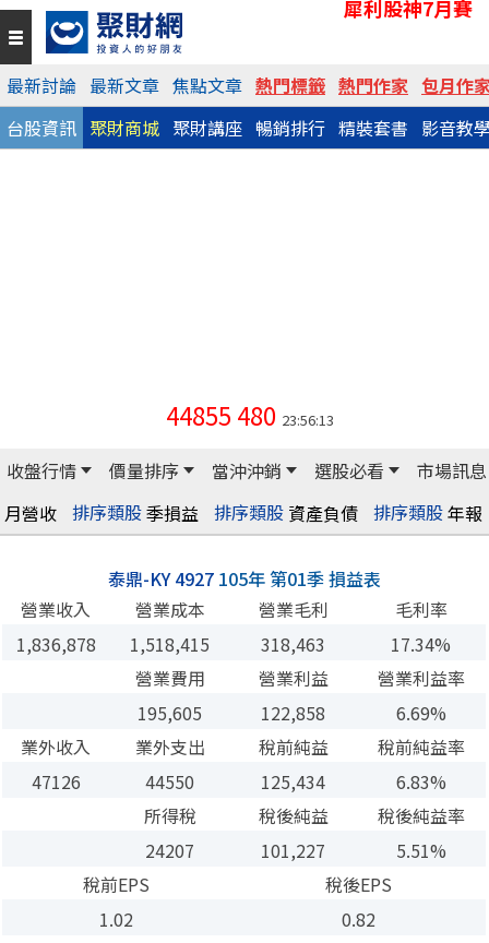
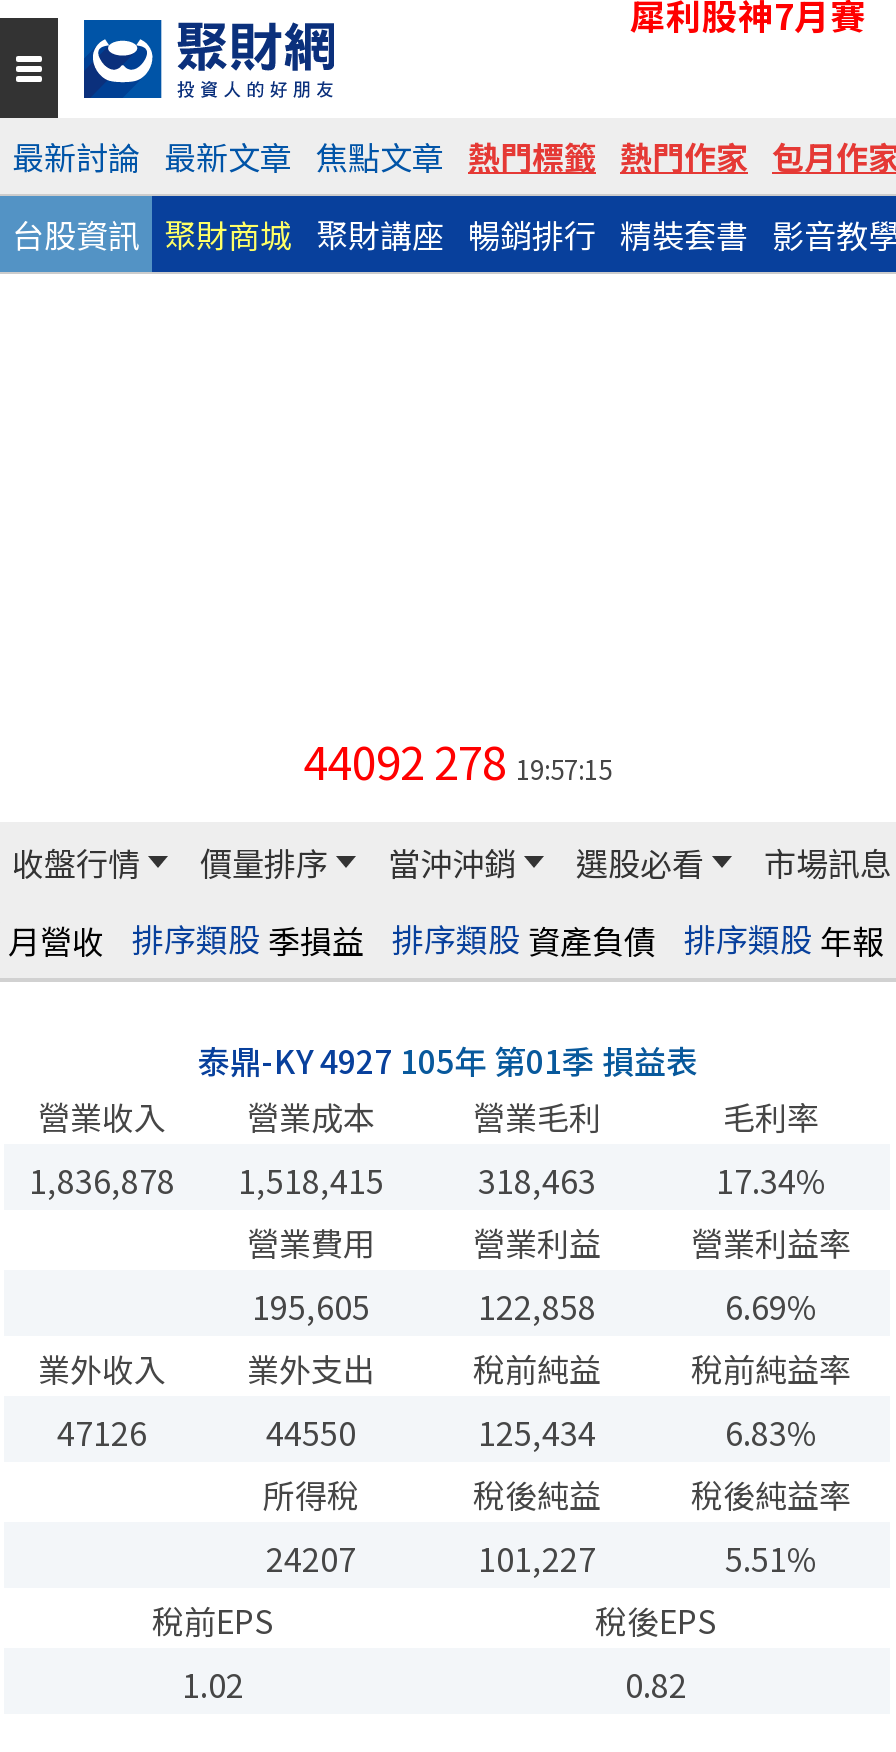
- 44855 480 23:56:13
+ 44092 278 19:57:15
